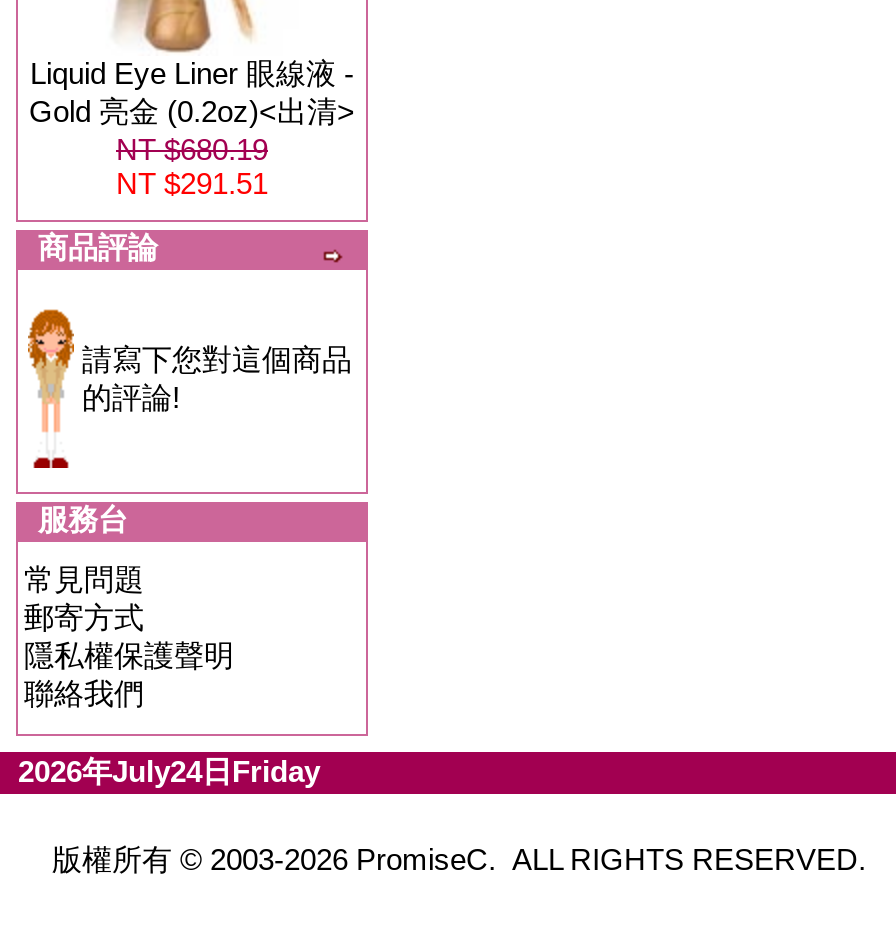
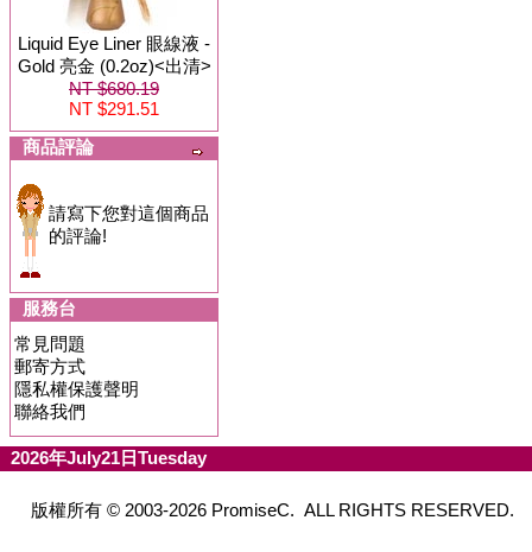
- 2026年July24日Friday
+ 2026年July21日Tuesday
